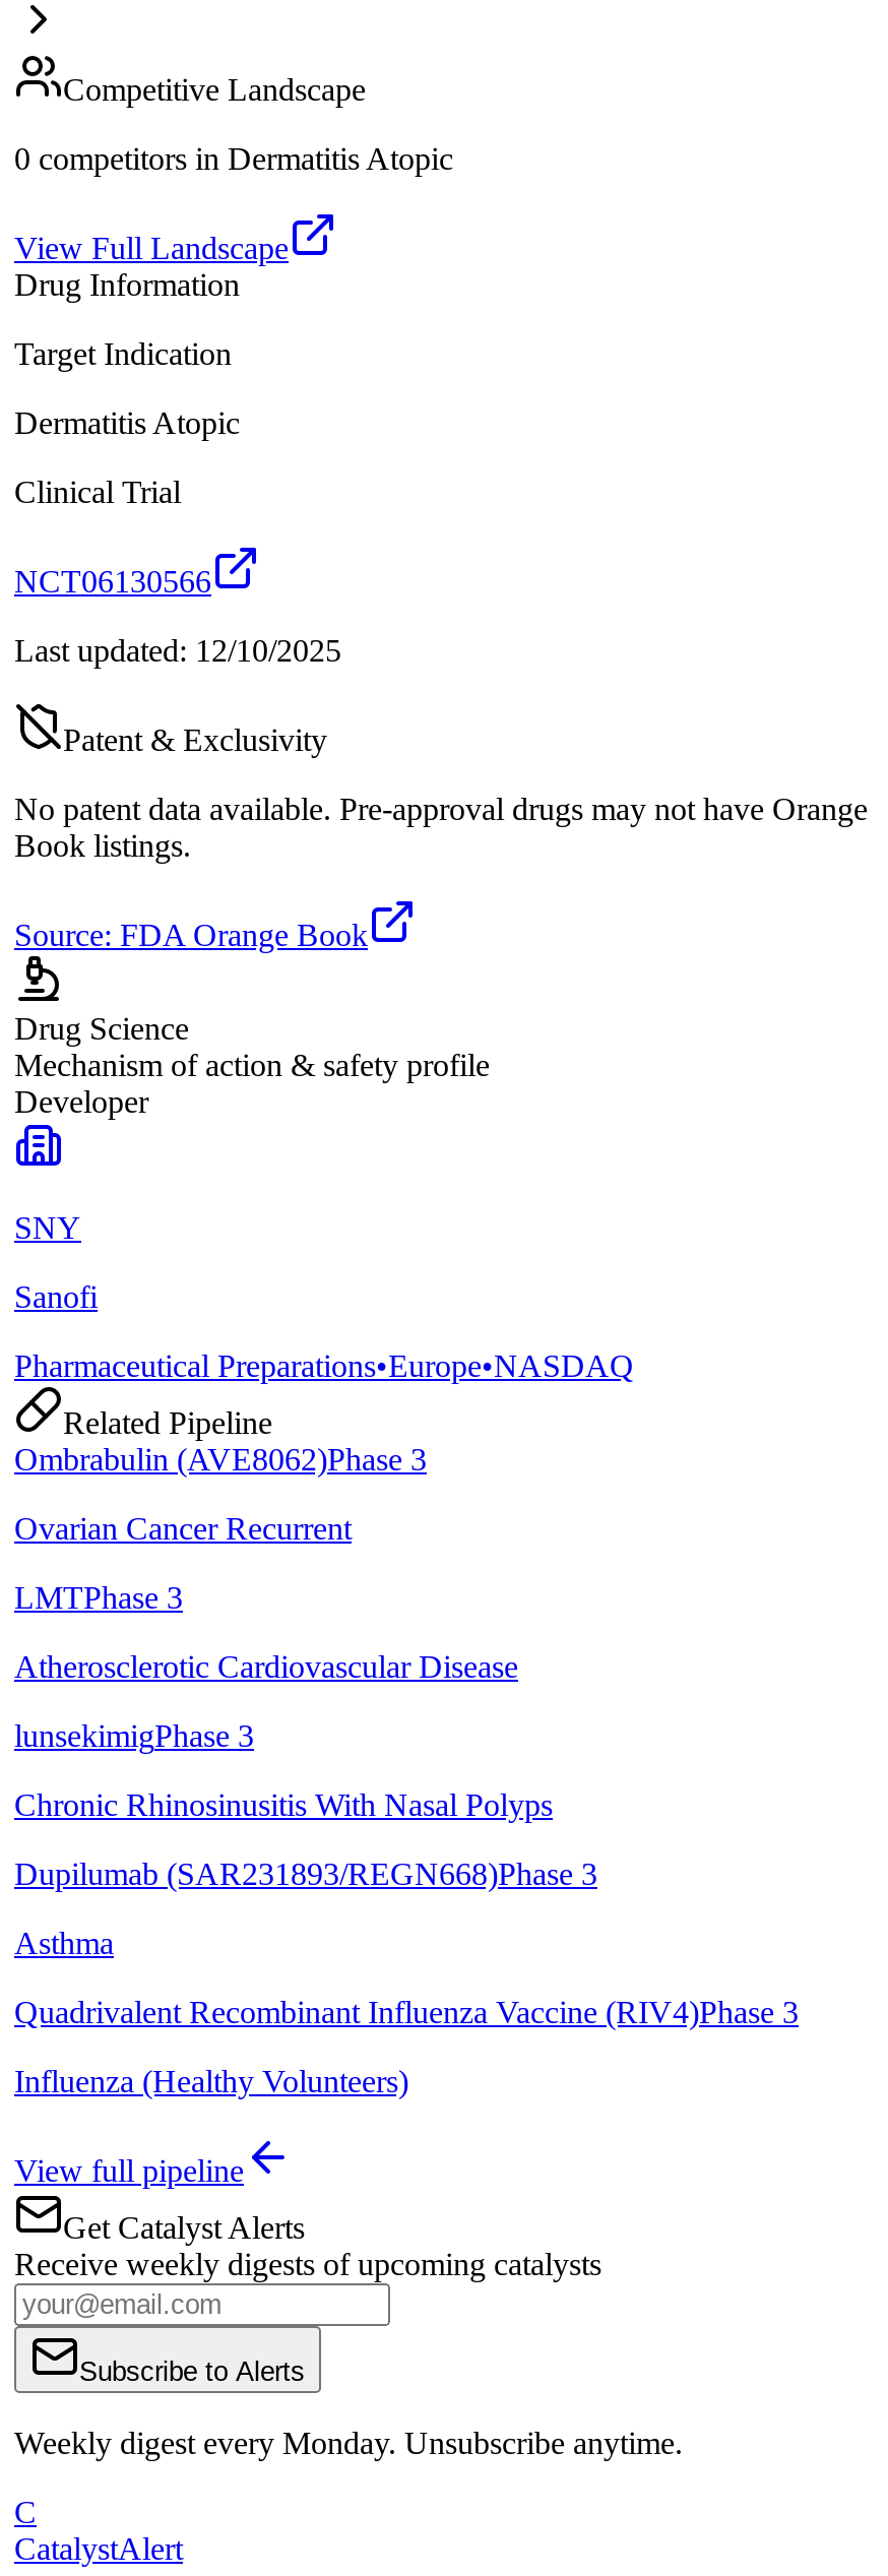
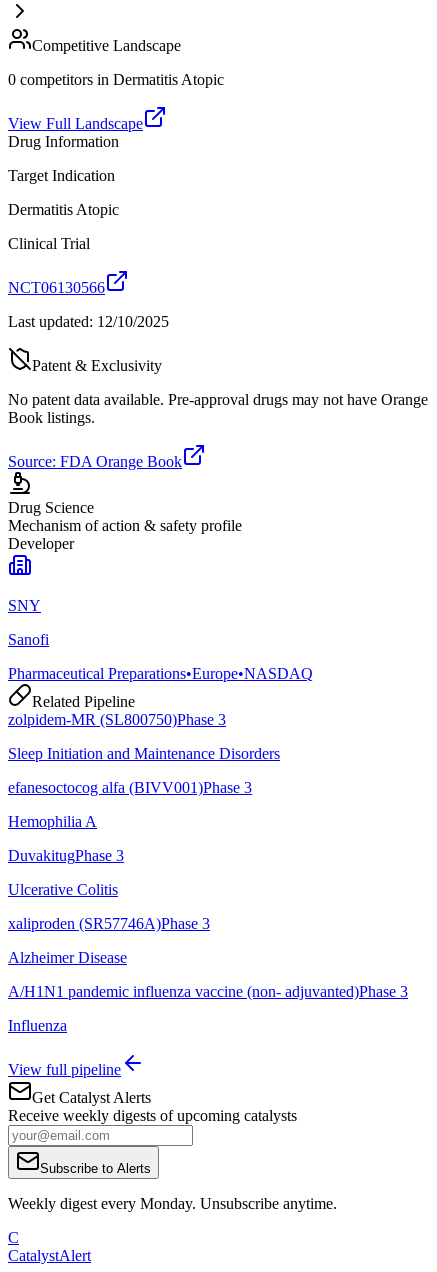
- Ombrabulin (AVE8062)Phase 3
+ zolpidem-MR (SL800750)Phase 3

- Ovarian Cancer Recurrent
+ Sleep Initiation and Maintenance Disorders

- LMTPhase 3
+ efanesoctocog alfa (BIVV001)Phase 3

- Atherosclerotic Cardiovascular Disease
+ Hemophilia A

- lunsekimigPhase 3
+ DuvakitugPhase 3

- Chronic Rhinosinusitis With Nasal Polyps
+ Ulcerative Colitis

- Dupilumab (SAR231893/REGN668)Phase 3
+ xaliproden (SR57746A)Phase 3

- Asthma
+ Alzheimer Disease

- Quadrivalent Recombinant Influenza Vaccine (RIV4)Phase 3
+ A/H1N1 pandemic influenza vaccine (non- adjuvanted)Phase 3

- Influenza (Healthy Volunteers)
+ Influenza
